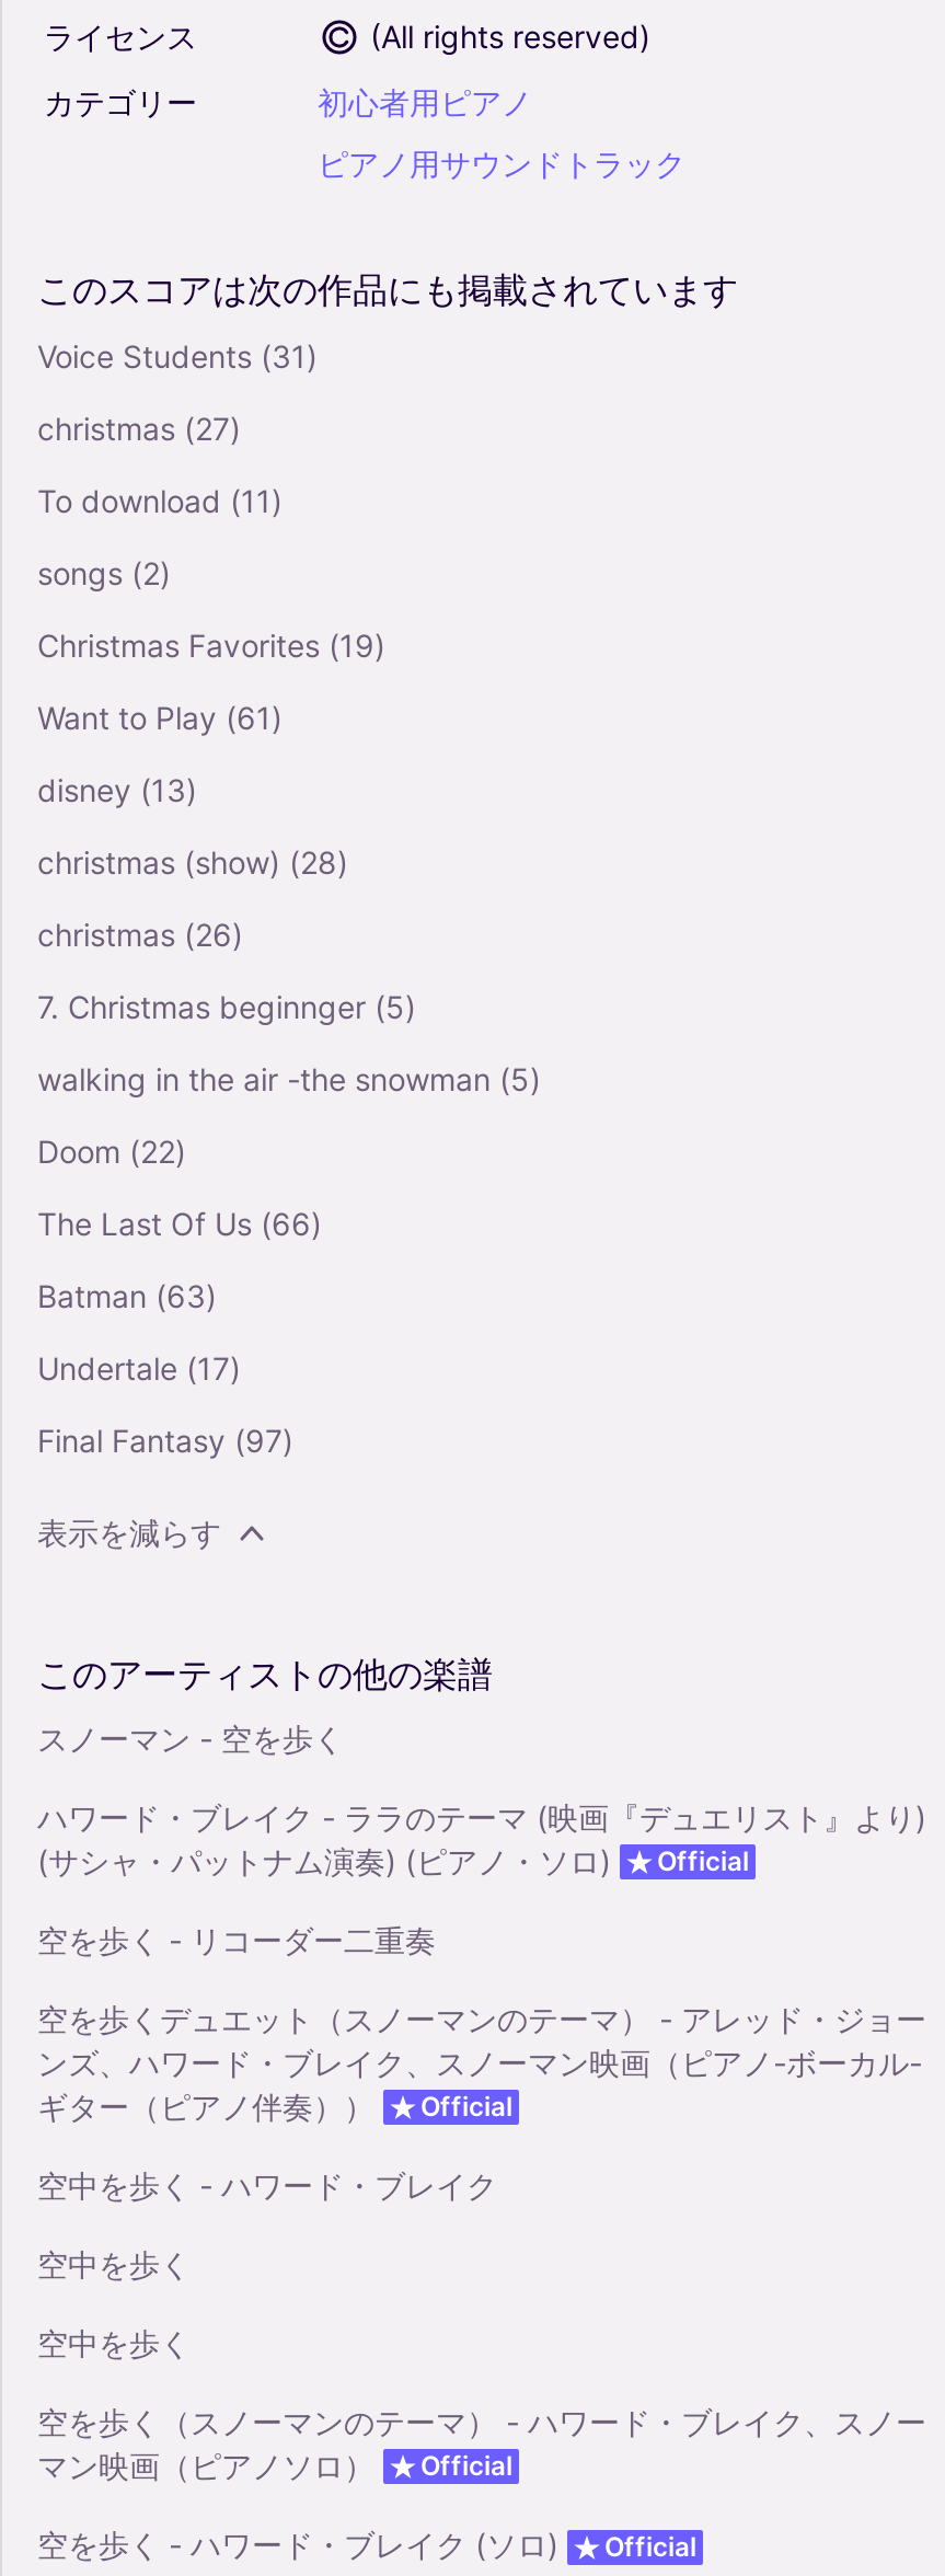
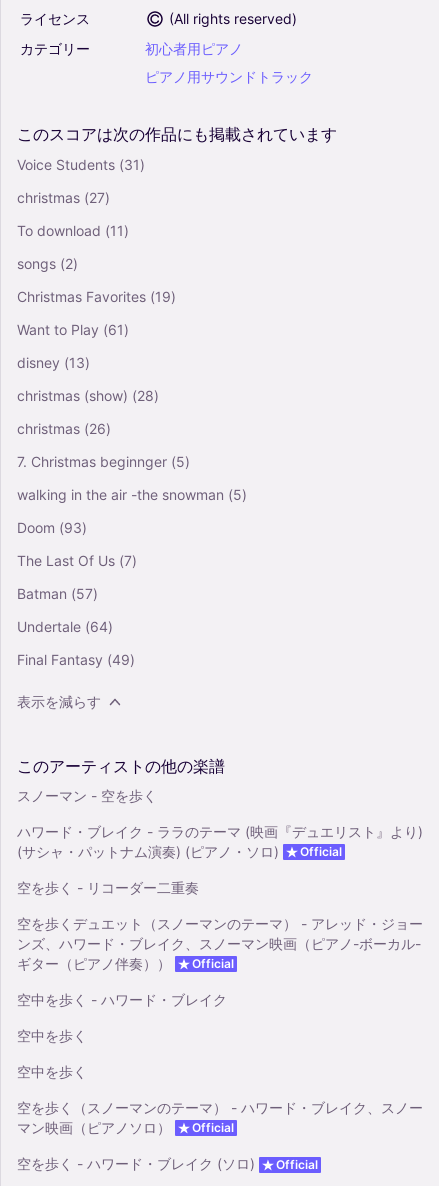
- Doom (22)
+ Doom (93)

- The Last Of Us (66)
+ The Last Of Us (7)

- Batman (63)
+ Batman (57)

- Undertale (17)
+ Undertale (64)

- Final Fantasy (97)
+ Final Fantasy (49)
